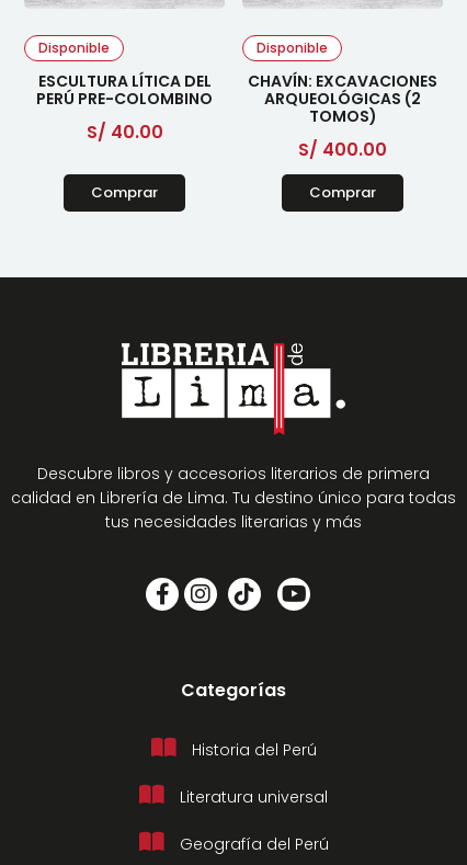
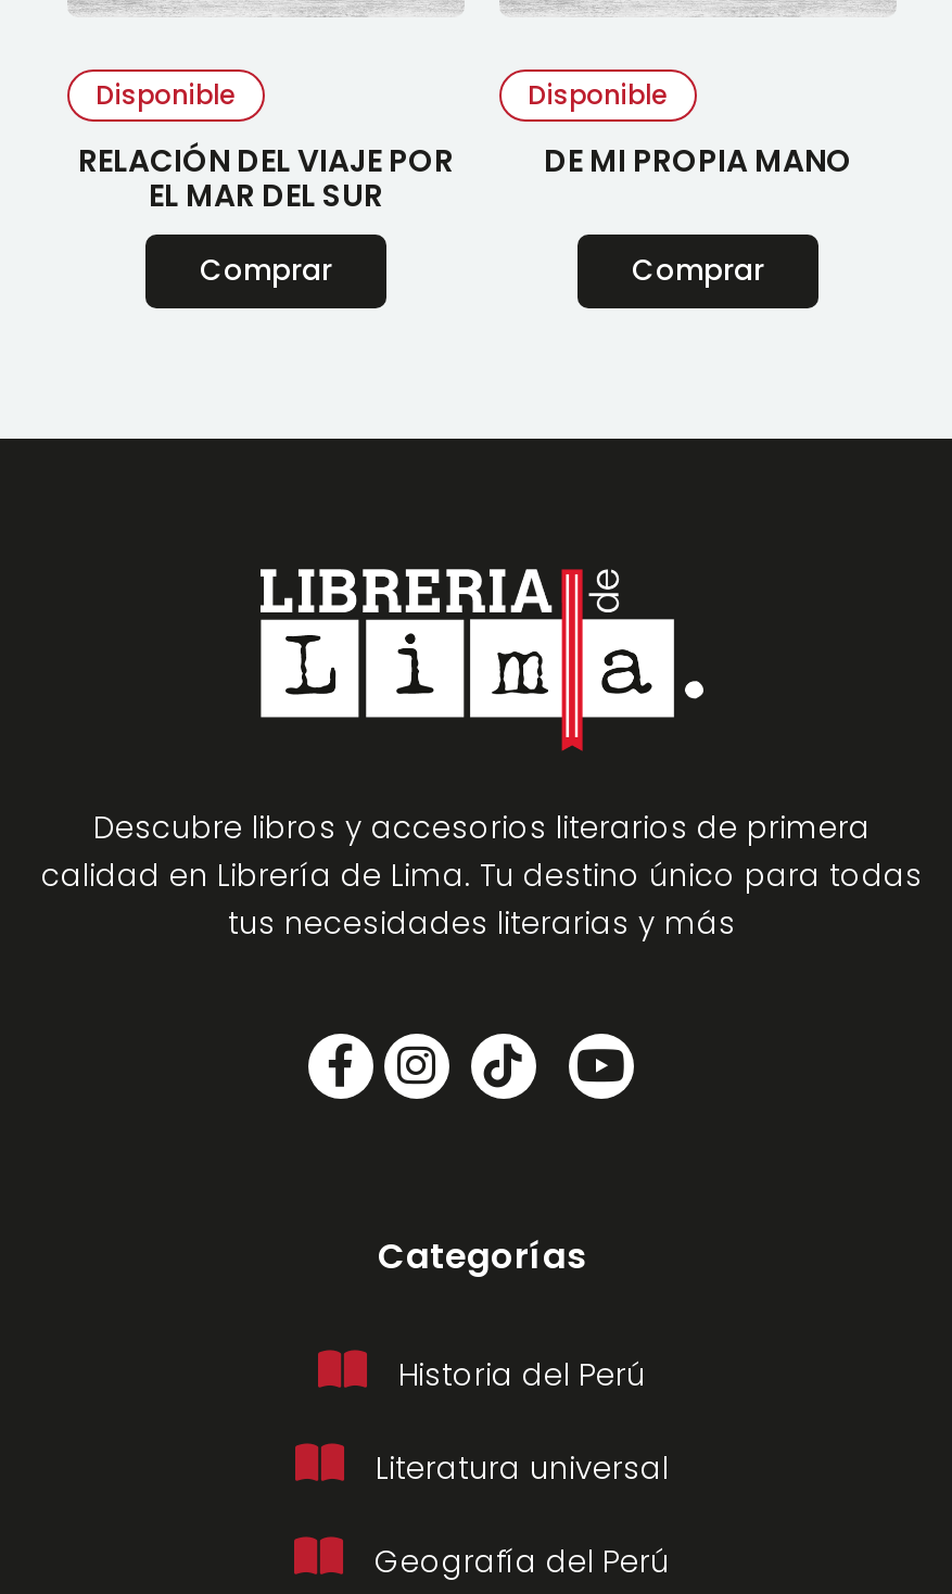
- ESCULTURA LÍTICA DEL
- PERÚ PRE-COLOMBINO
- S/ 40.00
+ RELACIÓN DEL VIAJE POR
+ EL MAR DEL SUR

- CHAVÍN: EXCAVACIONES
- ARQUEOLÓGICAS (2
- TOMOS)
- S/ 400.00
+ DE MI PROPIA MANO
